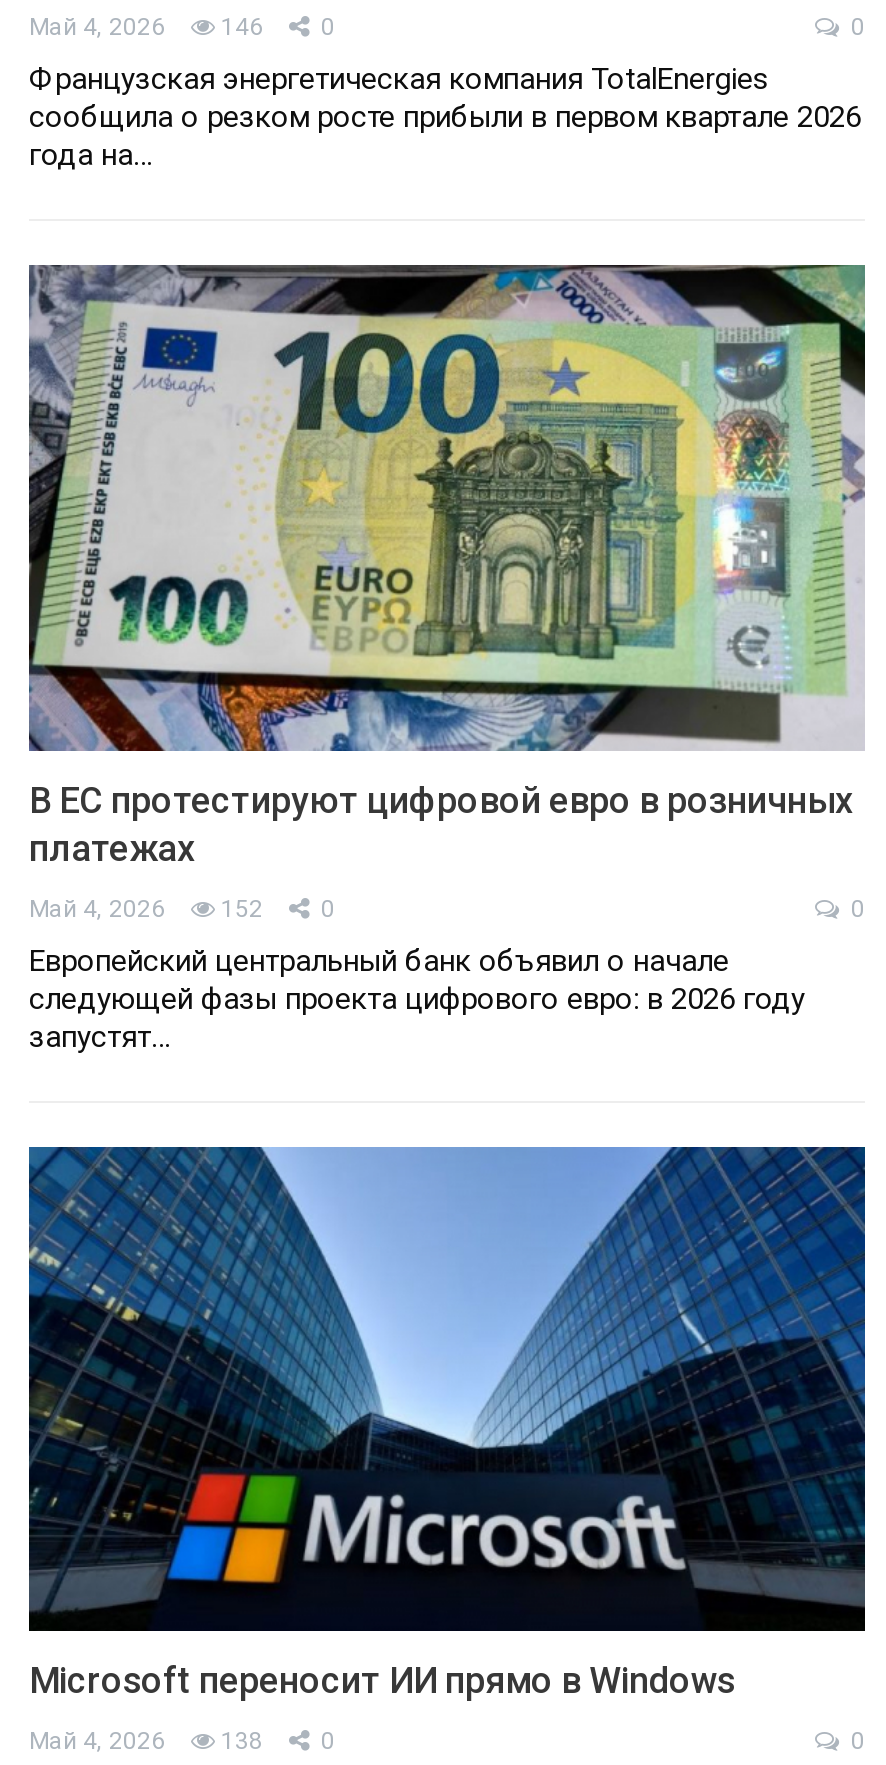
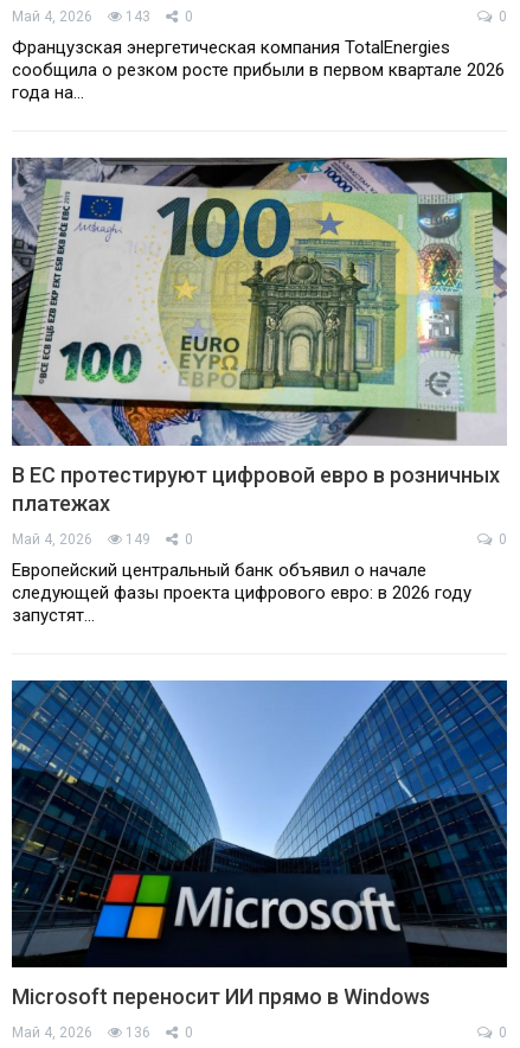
- Май 4, 2026 146 0
+ Май 4, 2026 143 0

- Май 4, 2026 152 0
+ Май 4, 2026 149 0

- Май 4, 2026 138 0
+ Май 4, 2026 136 0
